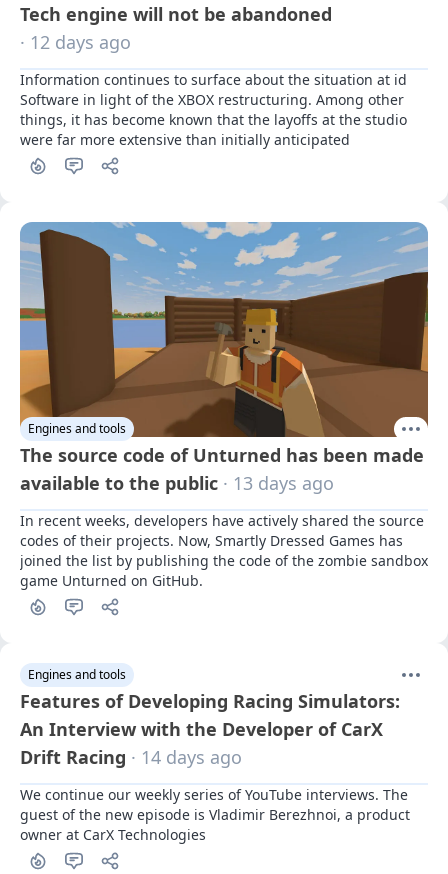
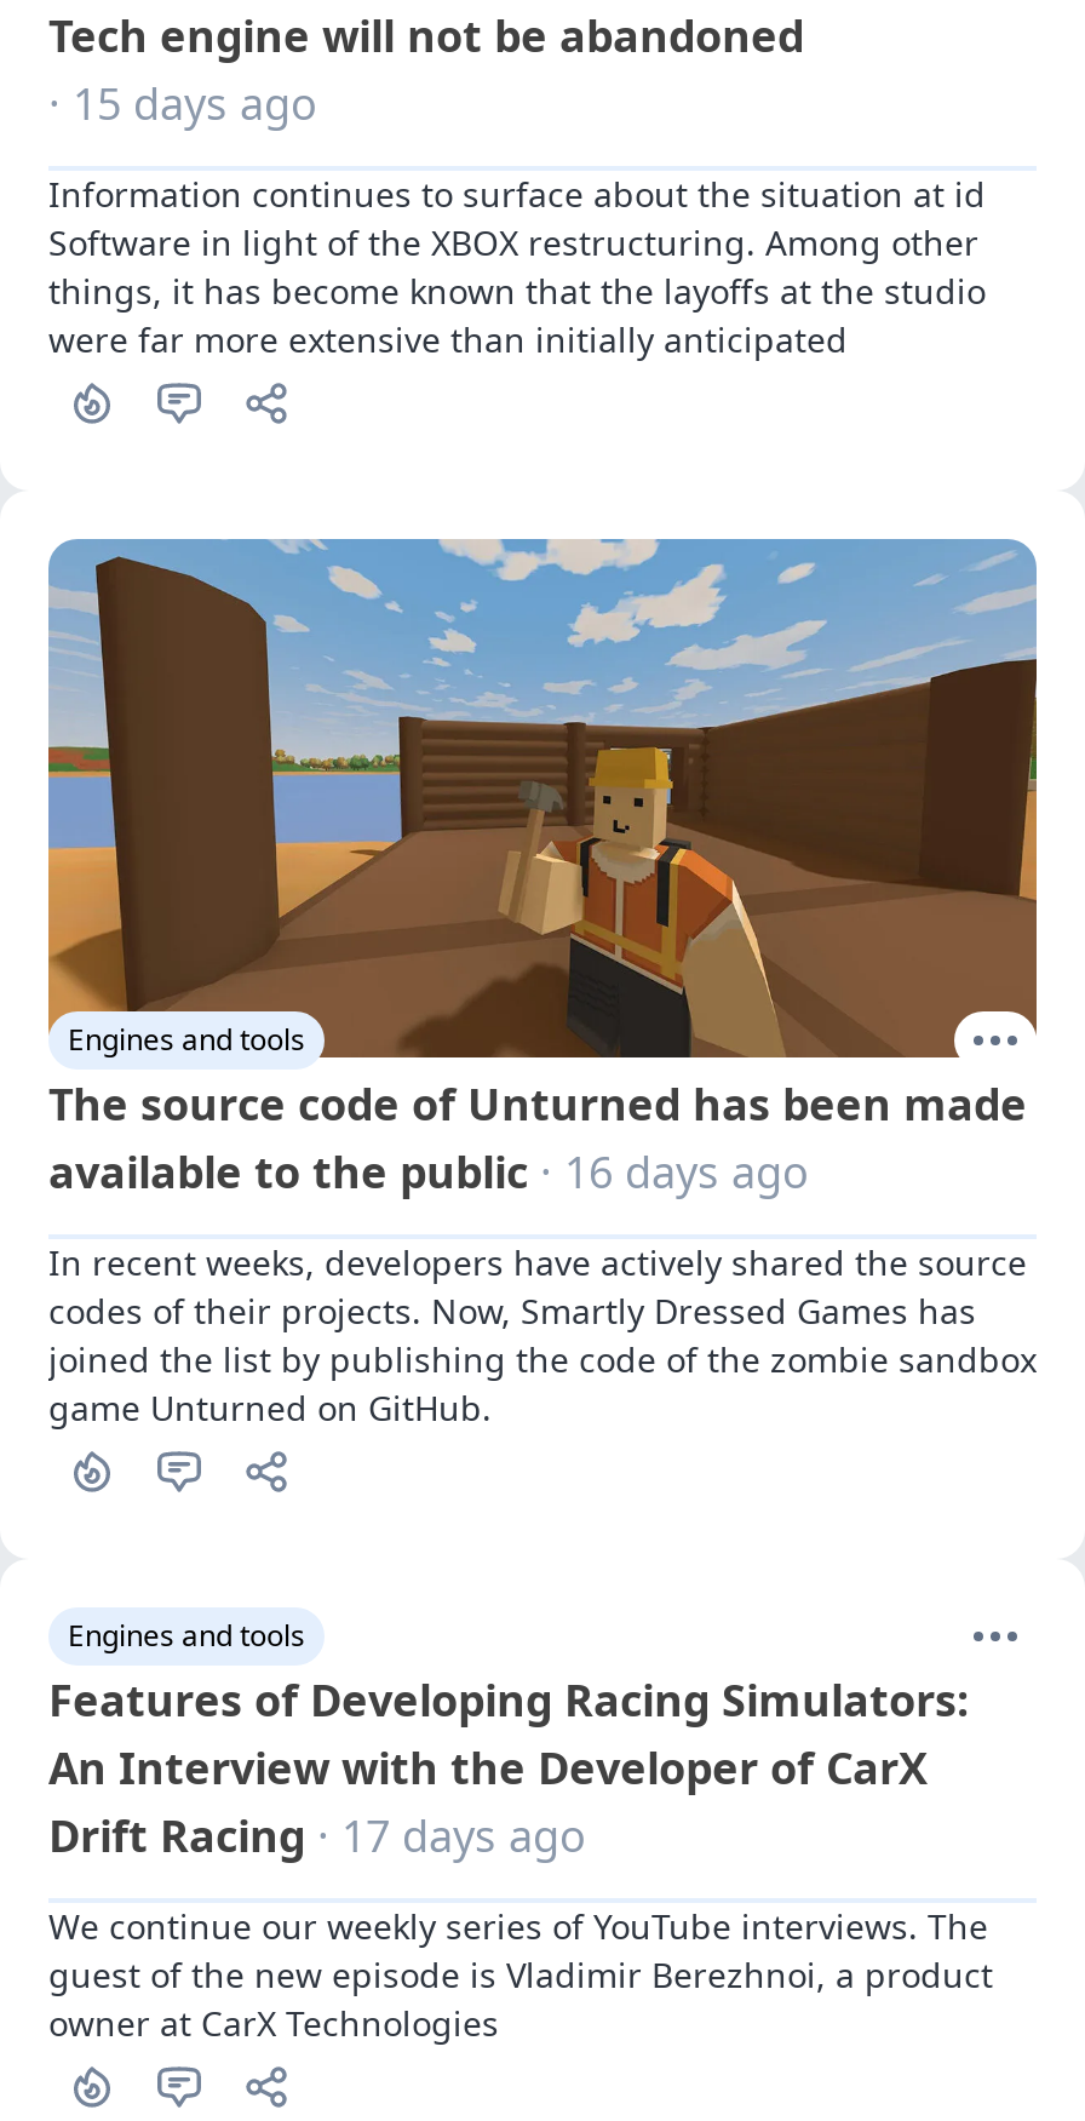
- · 12 days ago
+ · 15 days ago

- available to the public · 13 days ago
+ available to the public · 16 days ago

- Drift Racing · 14 days ago
+ Drift Racing · 17 days ago
